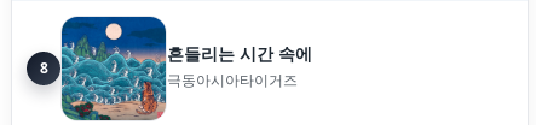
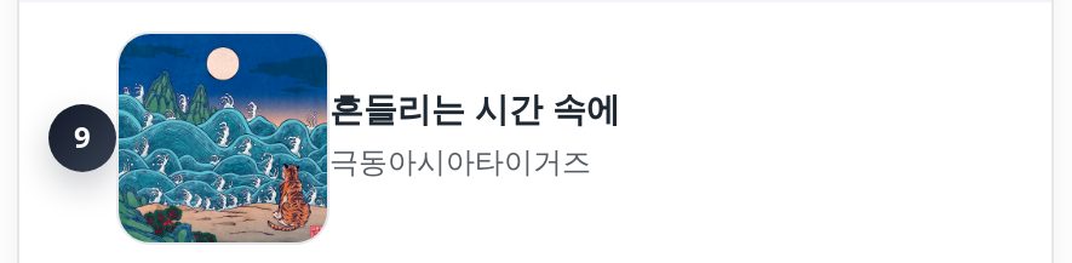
- 8
+ 9
